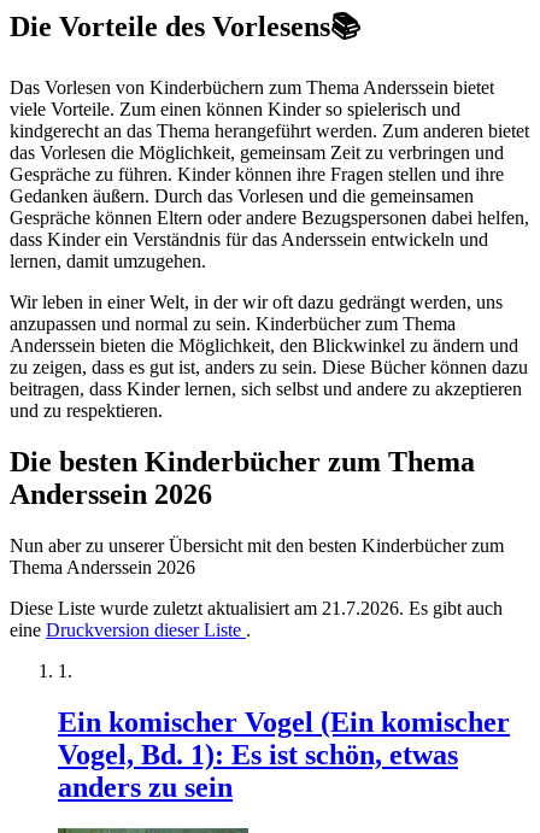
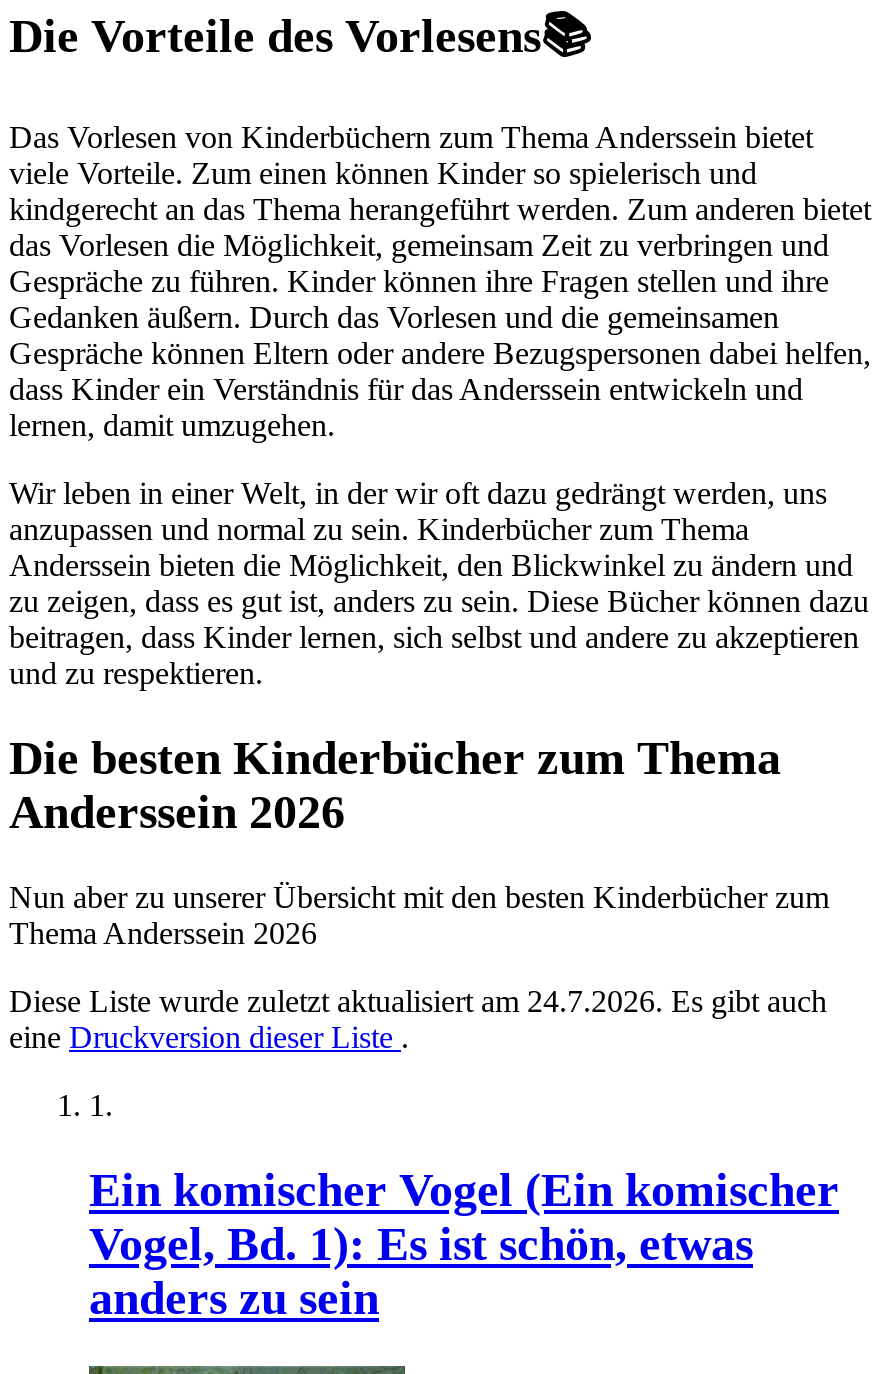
- Diese Liste wurde zuletzt aktualisiert am 21.7.2026. Es gibt auch
+ Diese Liste wurde zuletzt aktualisiert am 24.7.2026. Es gibt auch
